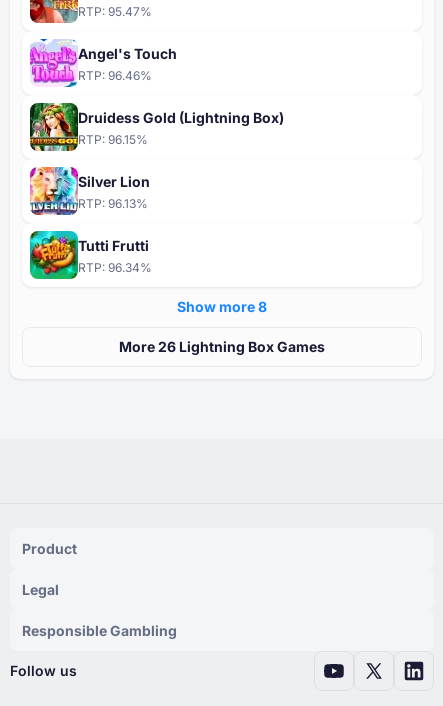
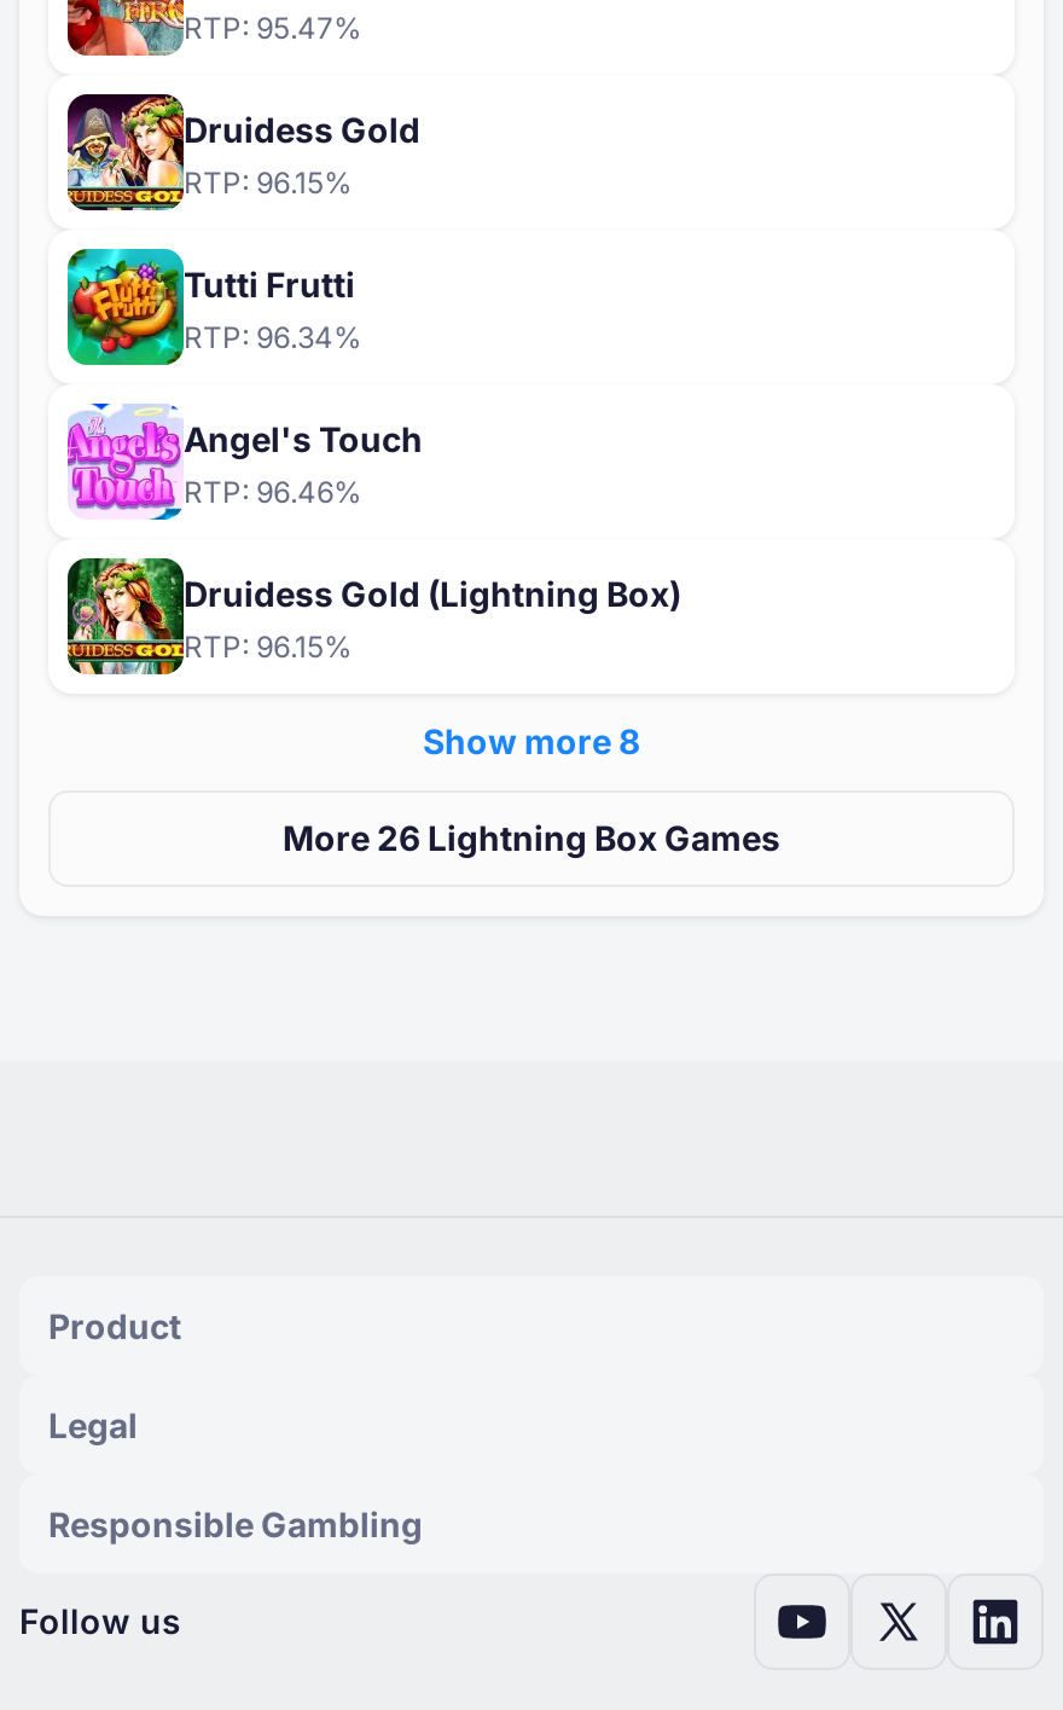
+ [image]
+ Druidess Gold
+ RTP: 96.15%

moved down: [image] | Angel's Touch | RTP: 96.46% | Druidess Gold (Lightning Box) | RTP: 96.15%

- [image]
- Silver Lion
- RTP: 96.13%

moved up: [image] | Tutti Frutti | RTP: 96.34%
